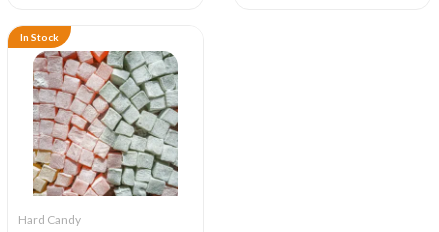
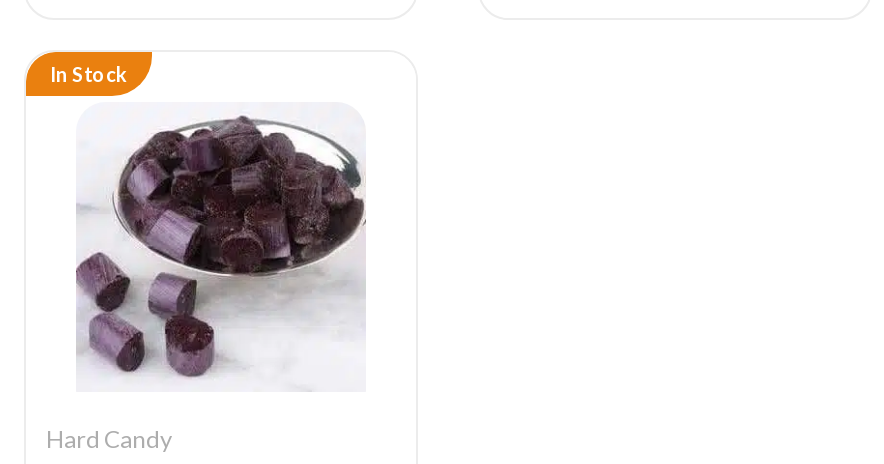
- [image]
+ [image]
